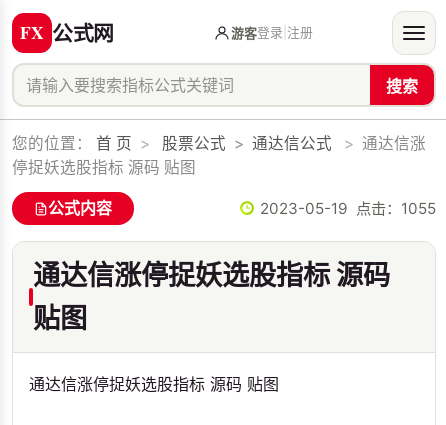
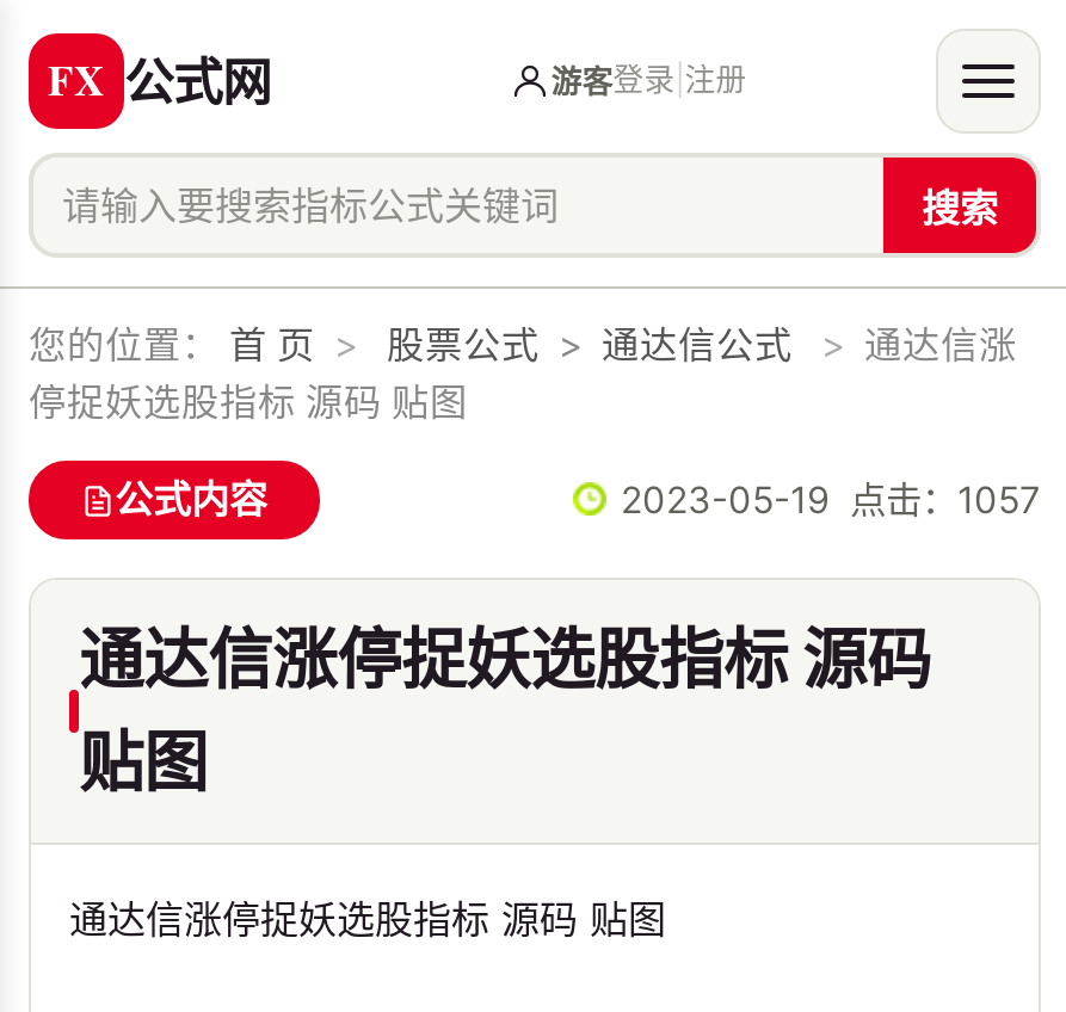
- 2023-05-19 点击：1055
+ 2023-05-19 点击：1057
